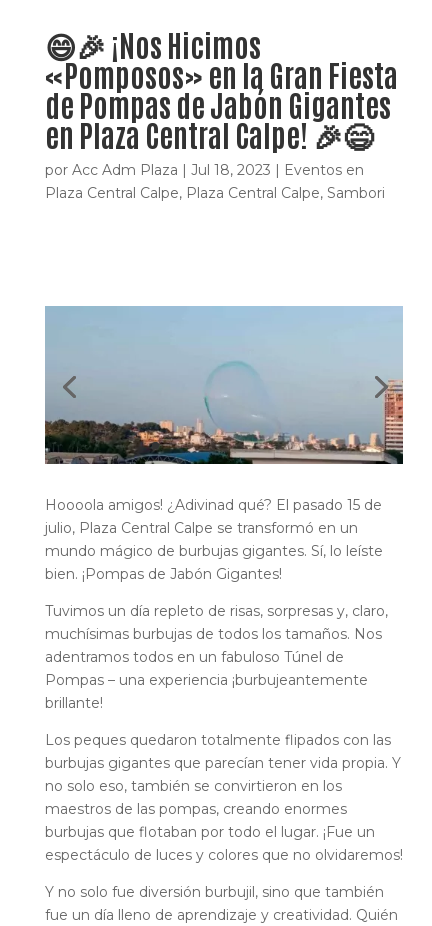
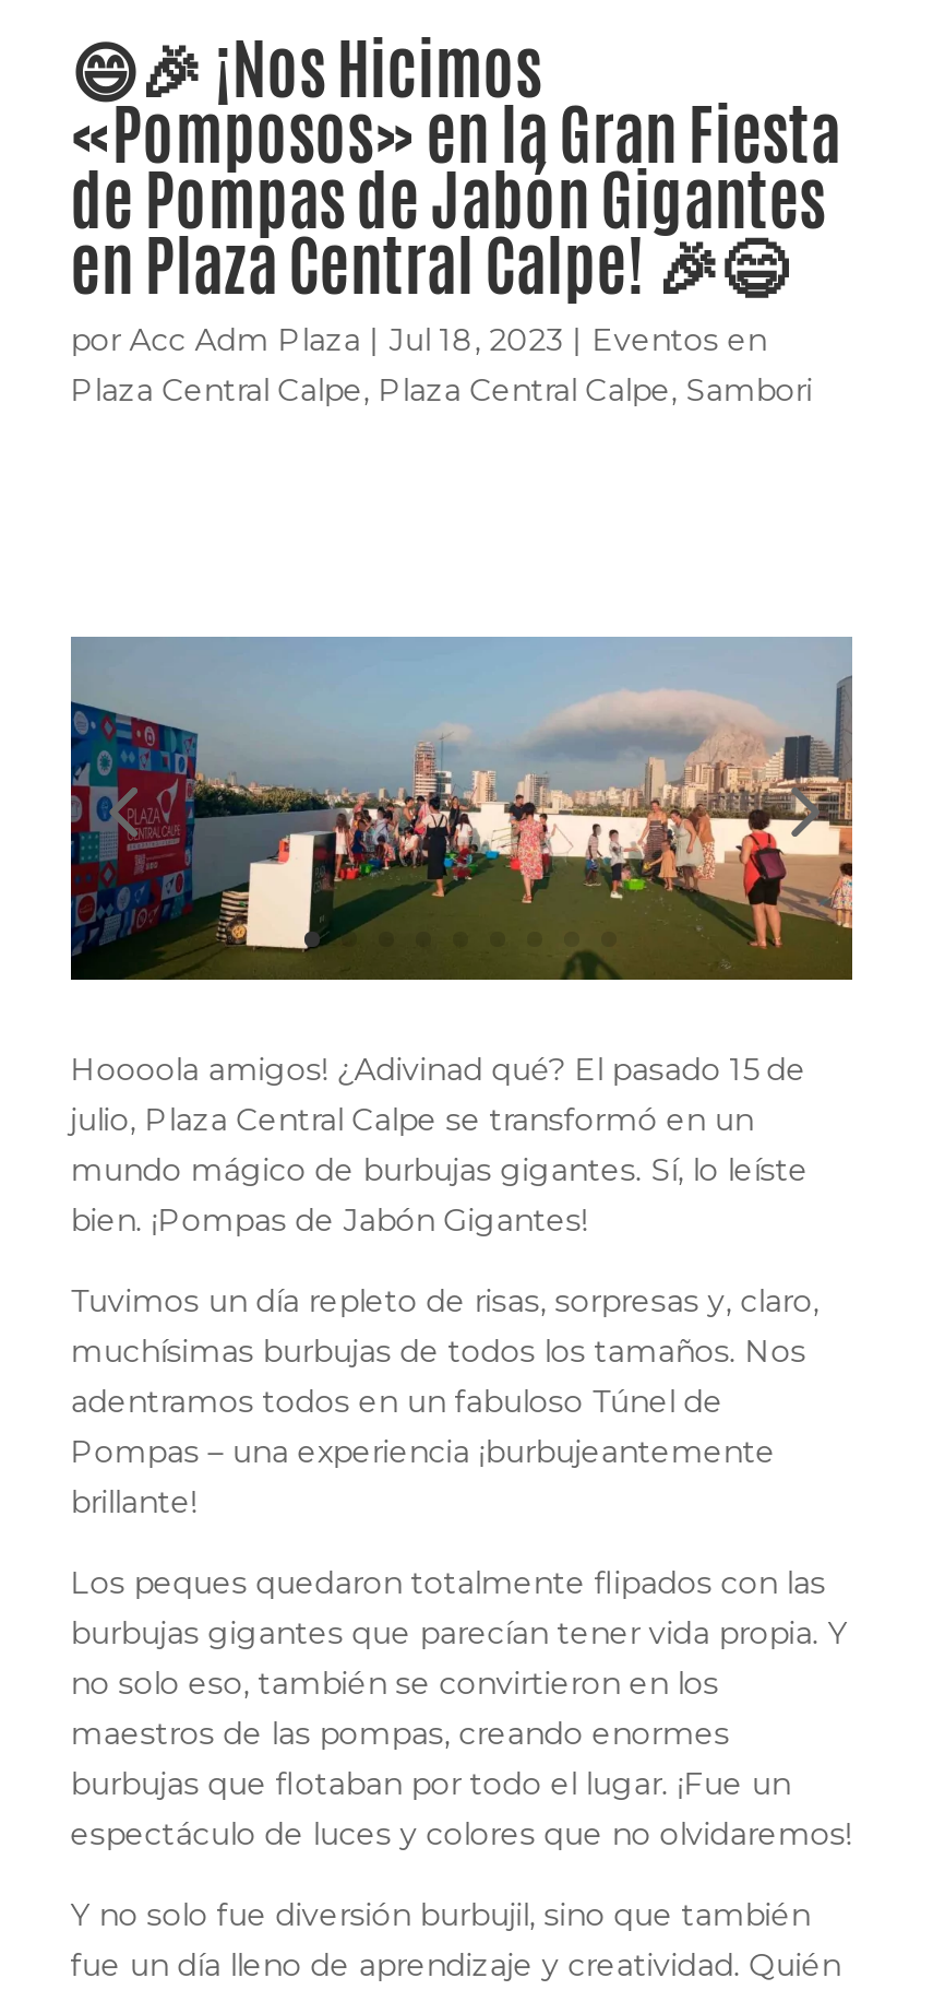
- [image]
+ [image]
